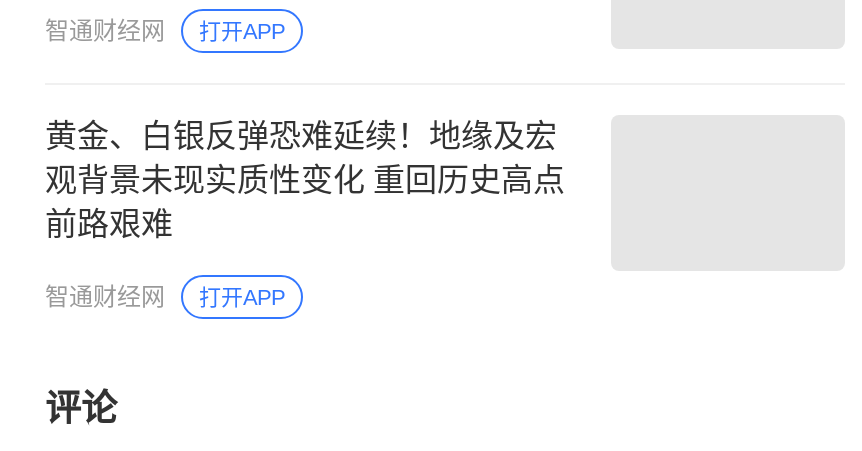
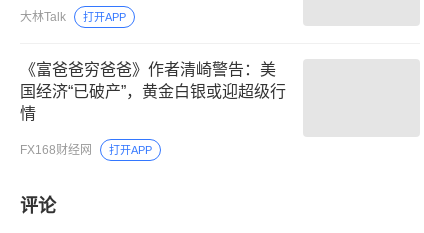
- 智通财经网
+ 大林Talk

- 黄金、白银反弹恐难延续！地缘及宏
- 观背景未现实质性变化 重回历史高点
- 前路艰难
+ 《富爸爸穷爸爸》作者清崎警告：美
+ 国经济“已破产”，黄金白银或迎超级行
+ 情

- 智通财经网
+ FX168财经网
